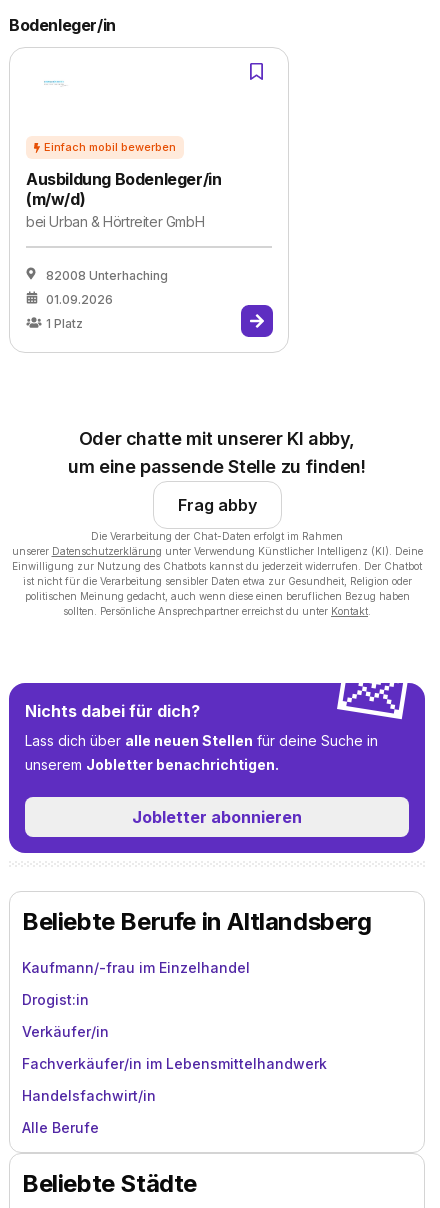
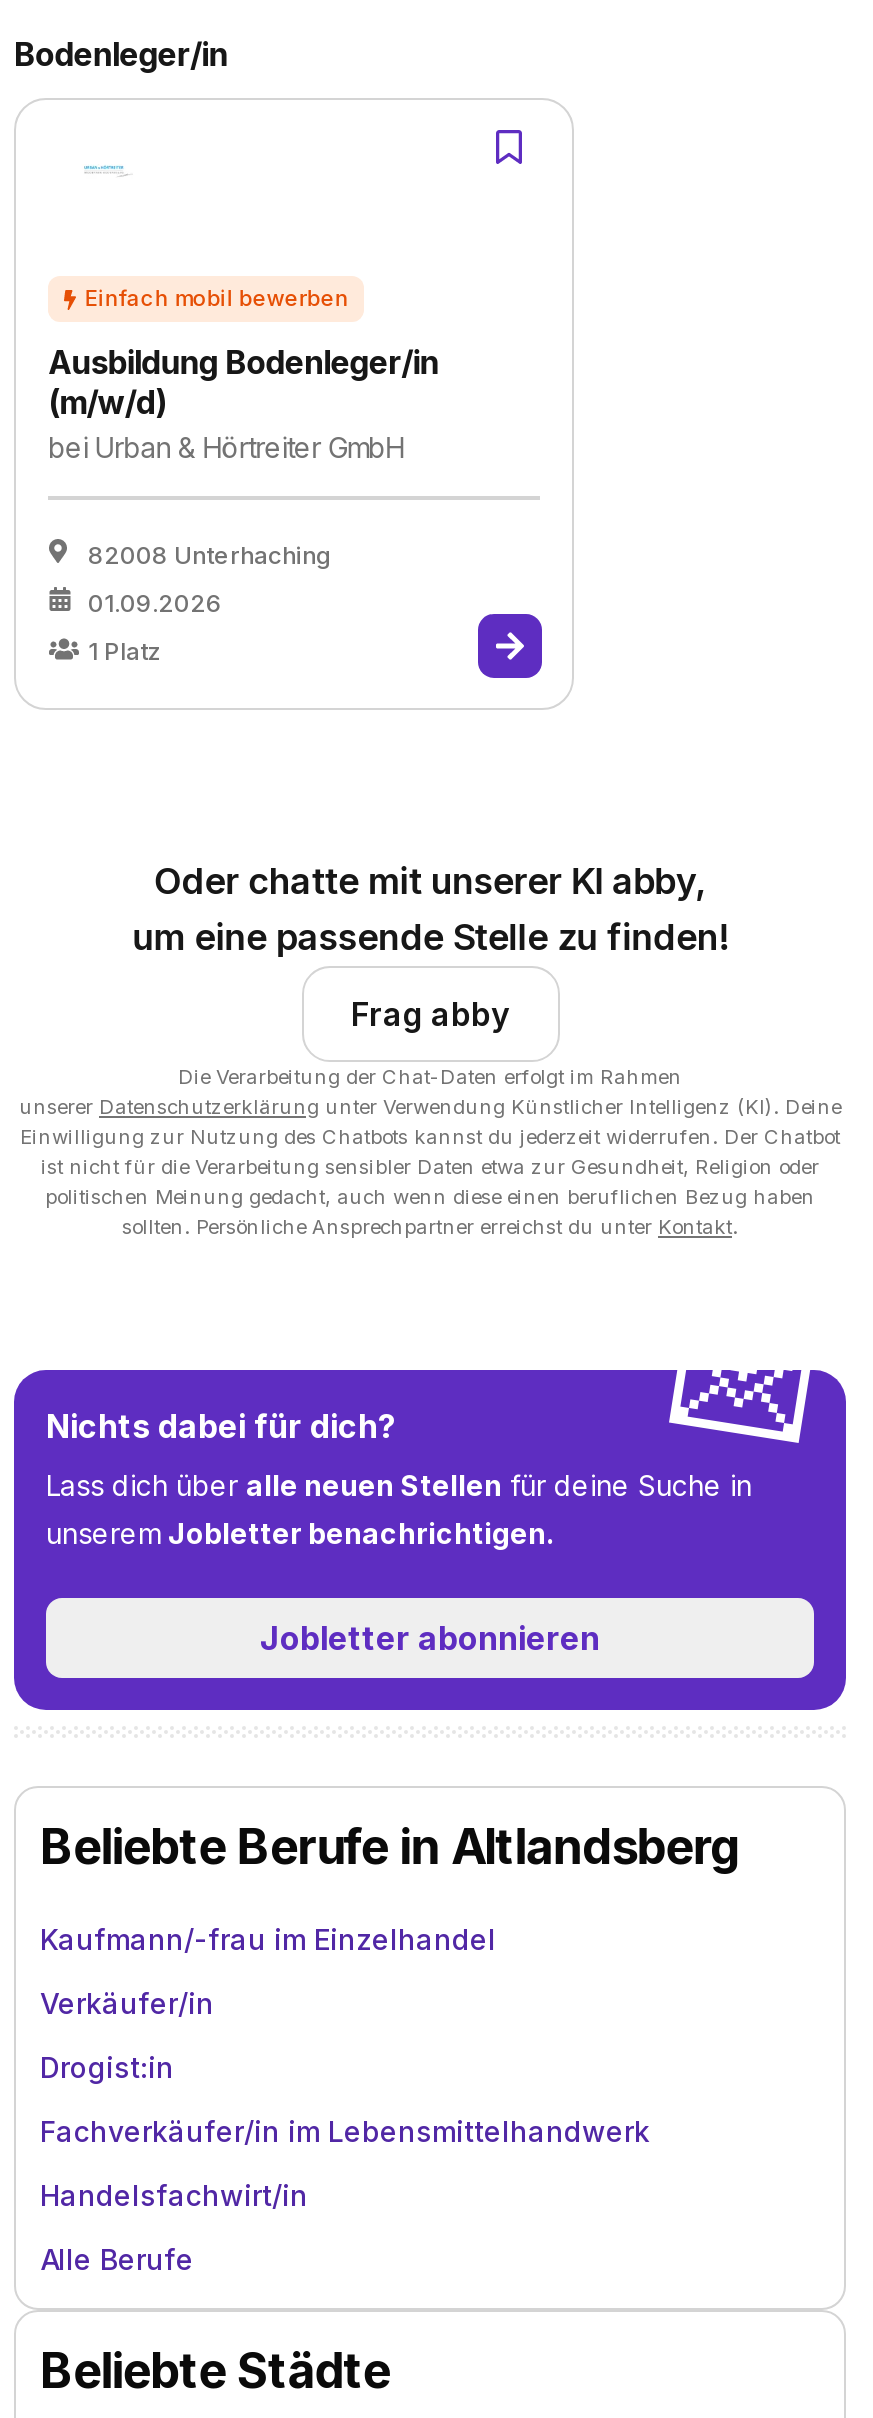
moved down: Drogist:in

moved up: Verkäufer/in
